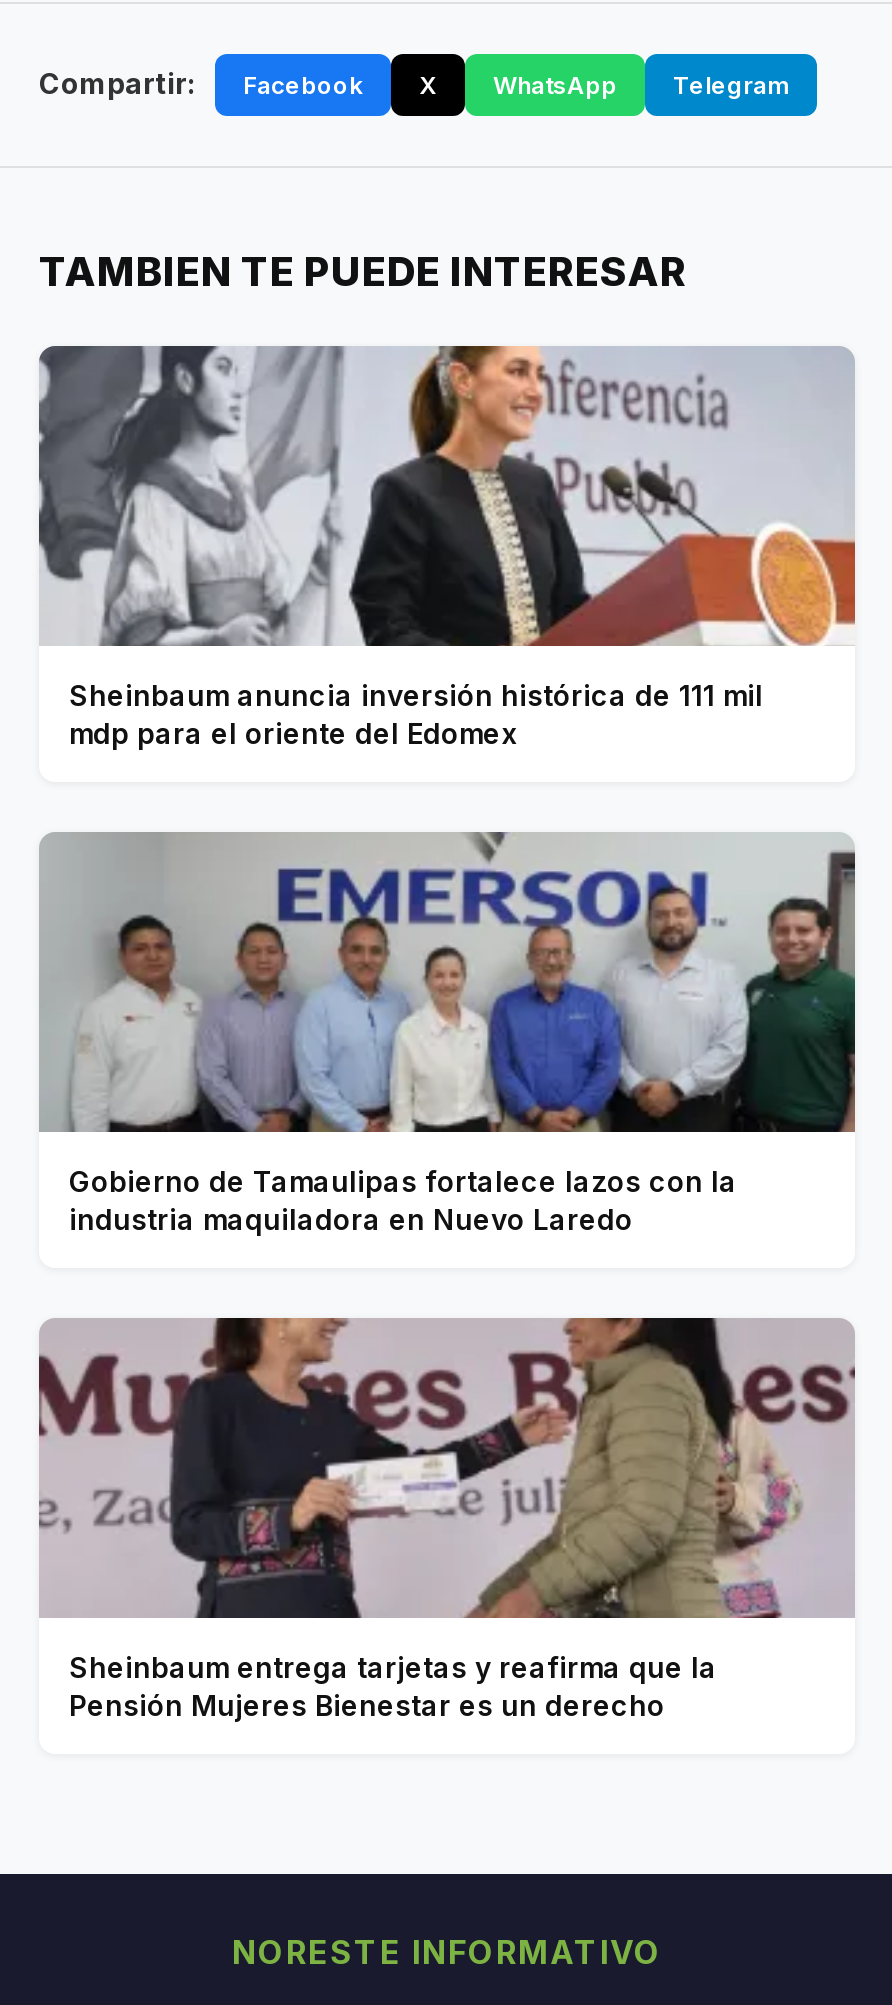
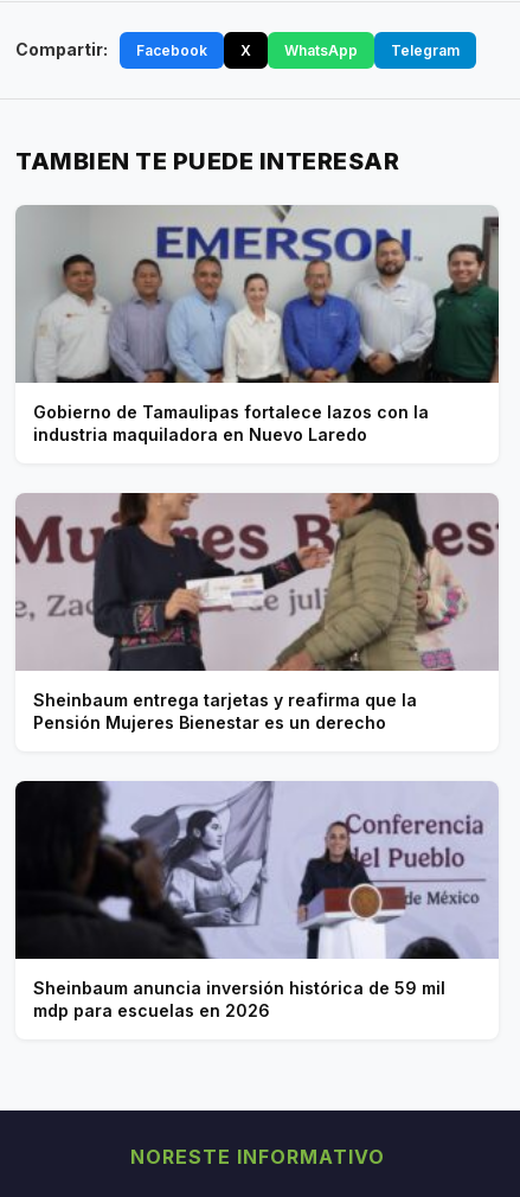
- [image]
- Sheinbaum anuncia inversión histórica de 111 mil
- mdp para el oriente del Edomex

moved up: [image] | Gobierno de Tamaulipas fortalece lazos con la | industria maquiladora en Nuevo Laredo | Sheinbaum entrega tarjetas y reafirma que la | Pensión Mujeres Bienestar es un derecho

+ [image]
+ Sheinbaum anuncia inversión histórica de 59 mil
+ mdp para escuelas en 2026
